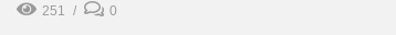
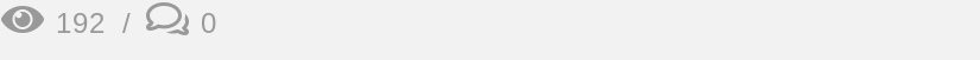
- 251
+ 192
